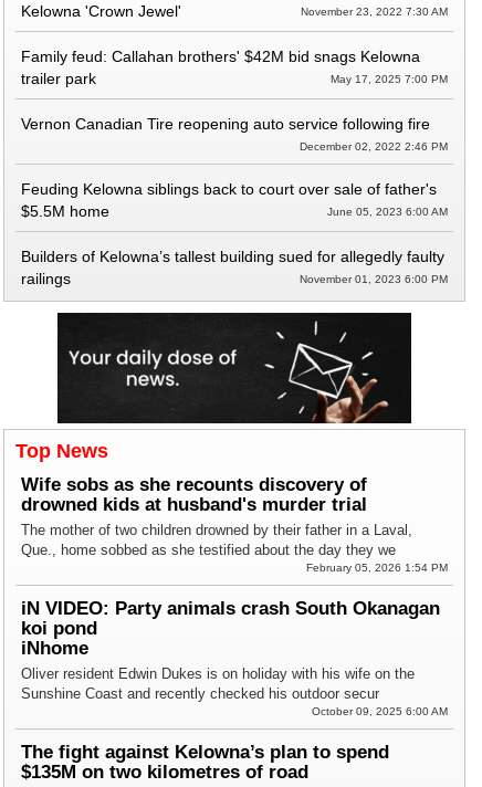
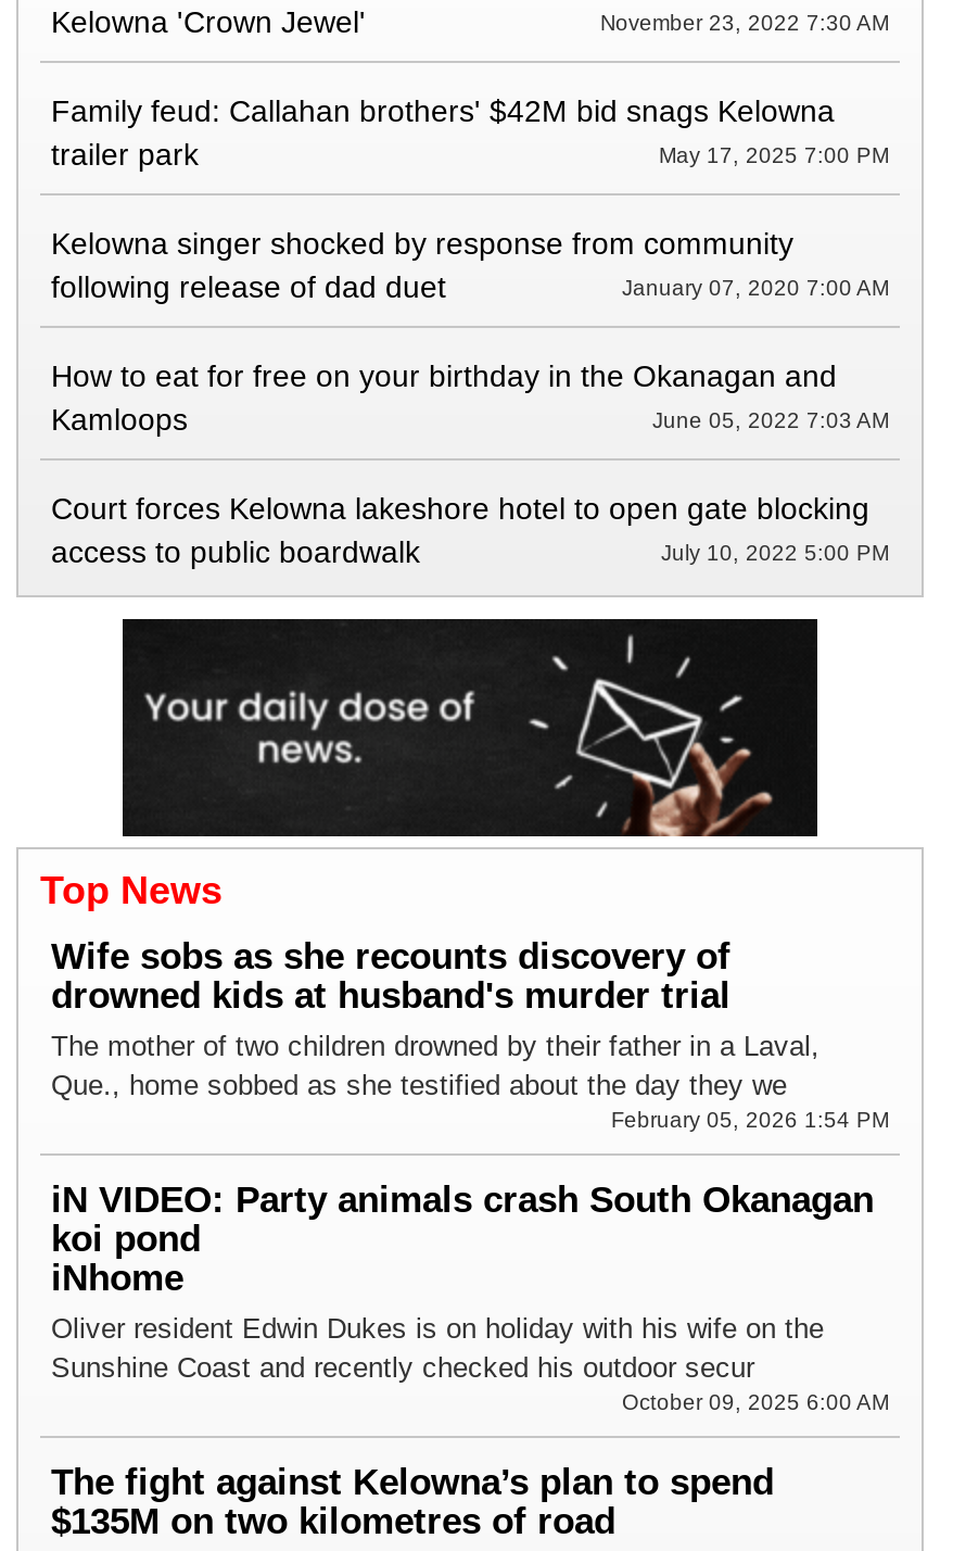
- Vernon Canadian Tire reopening auto service following fire
- December 02, 2022 2:46 PM
+ Kelowna singer shocked by response from community
+ following release of dad duet
+ January 07, 2020 7:00 AM

- Feuding Kelowna siblings back to court over sale of father's
- $5.5M home
- June 05, 2023 6:00 AM
+ How to eat for free on your birthday in the Okanagan and
+ Kamloops
+ June 05, 2022 7:03 AM

- Builders of Kelowna’s tallest building sued for allegedly faulty
- railings
- November 01, 2023 6:00 PM
+ Court forces Kelowna lakeshore hotel to open gate blocking
+ access to public boardwalk
+ July 10, 2022 5:00 PM
